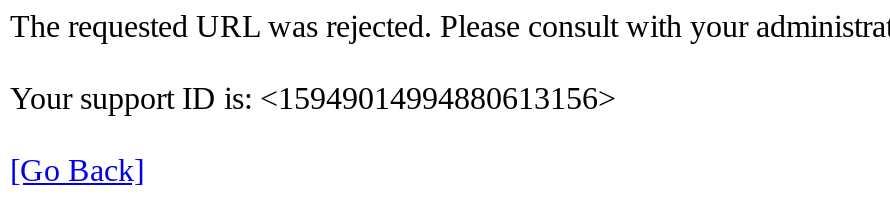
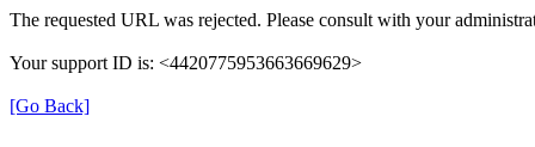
- Your support ID is: <15949014994880613156>
+ Your support ID is: <4420775953663669629>
